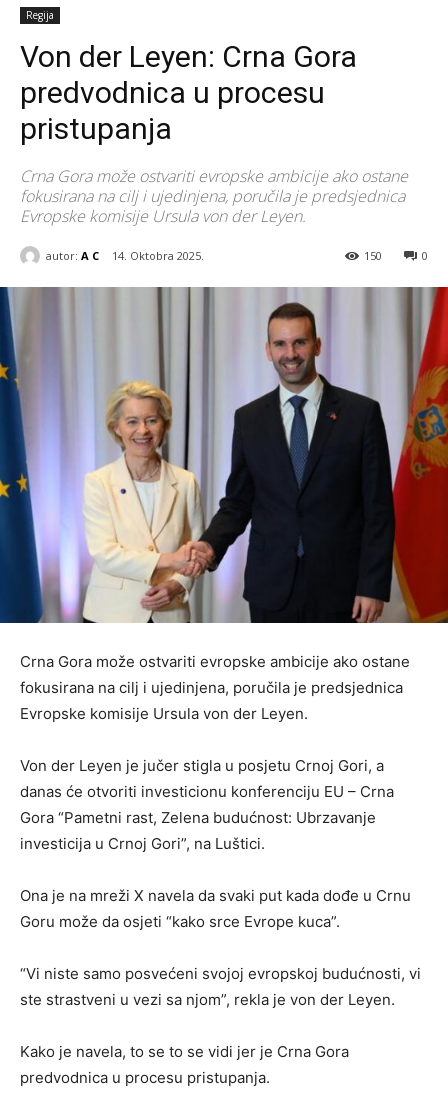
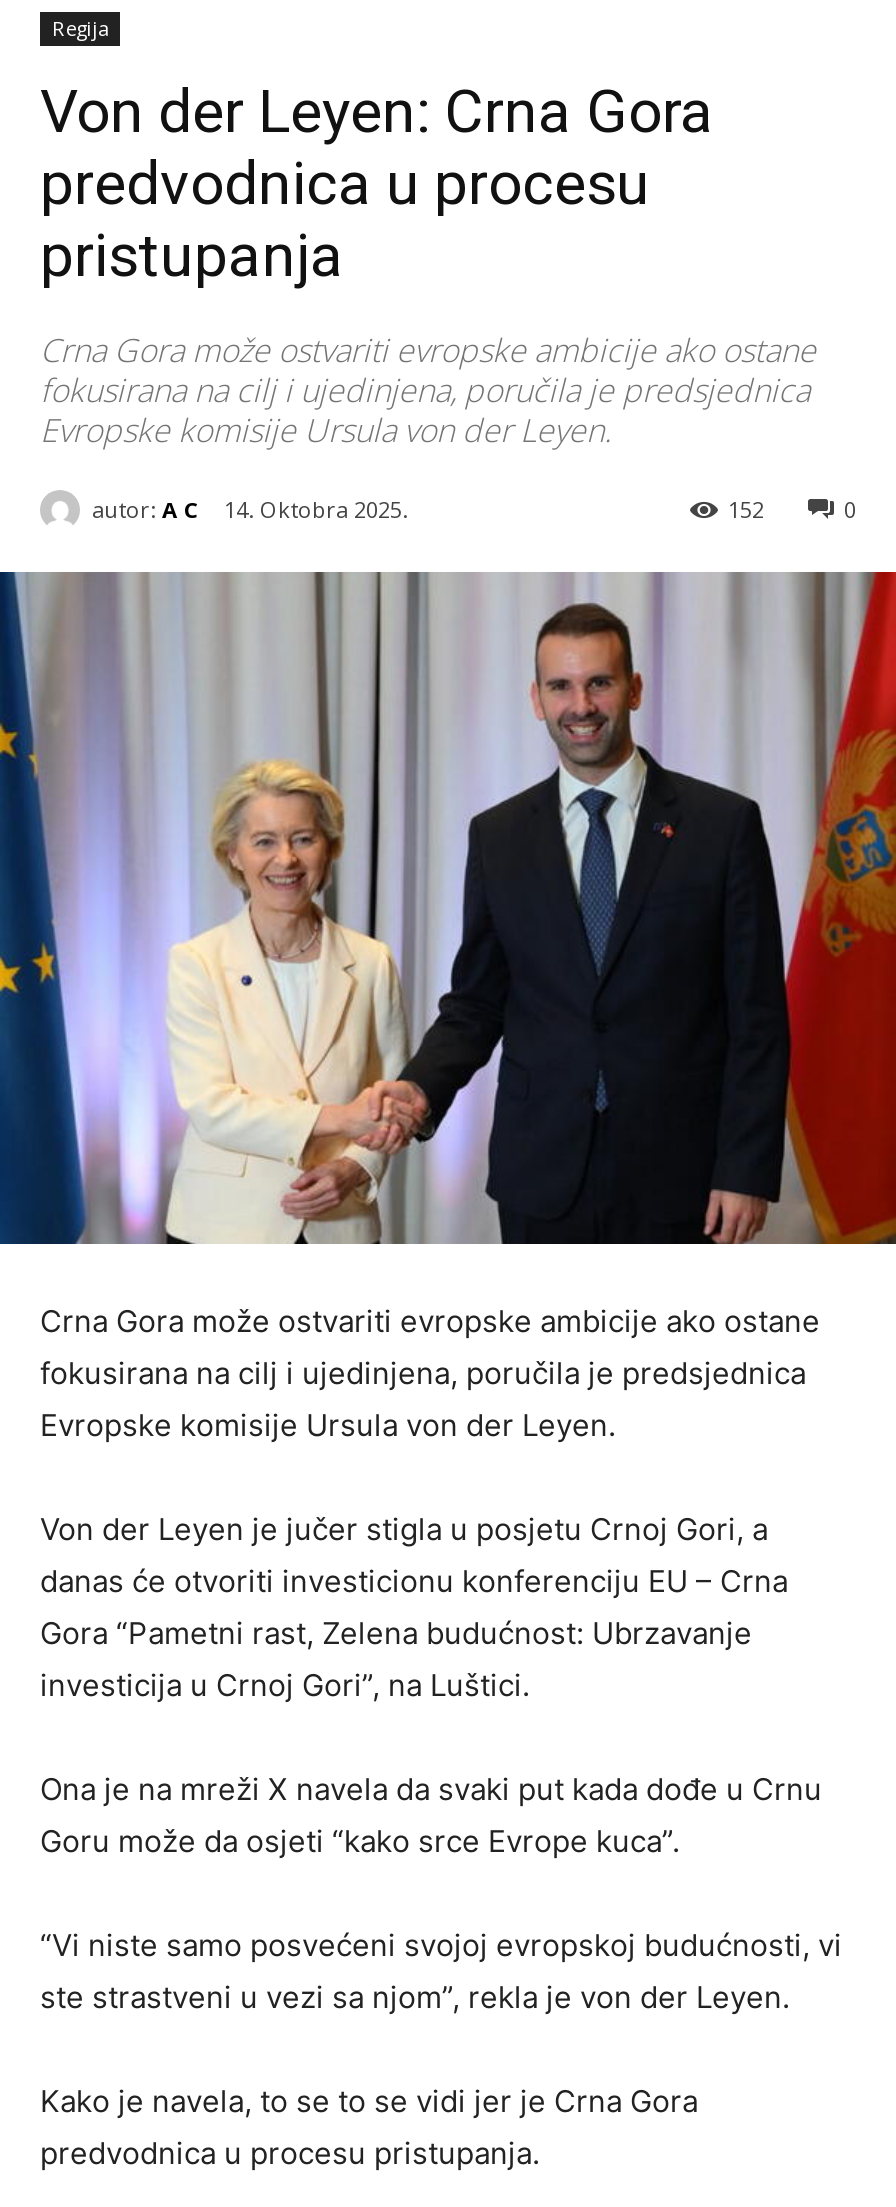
- 150
+ 152
